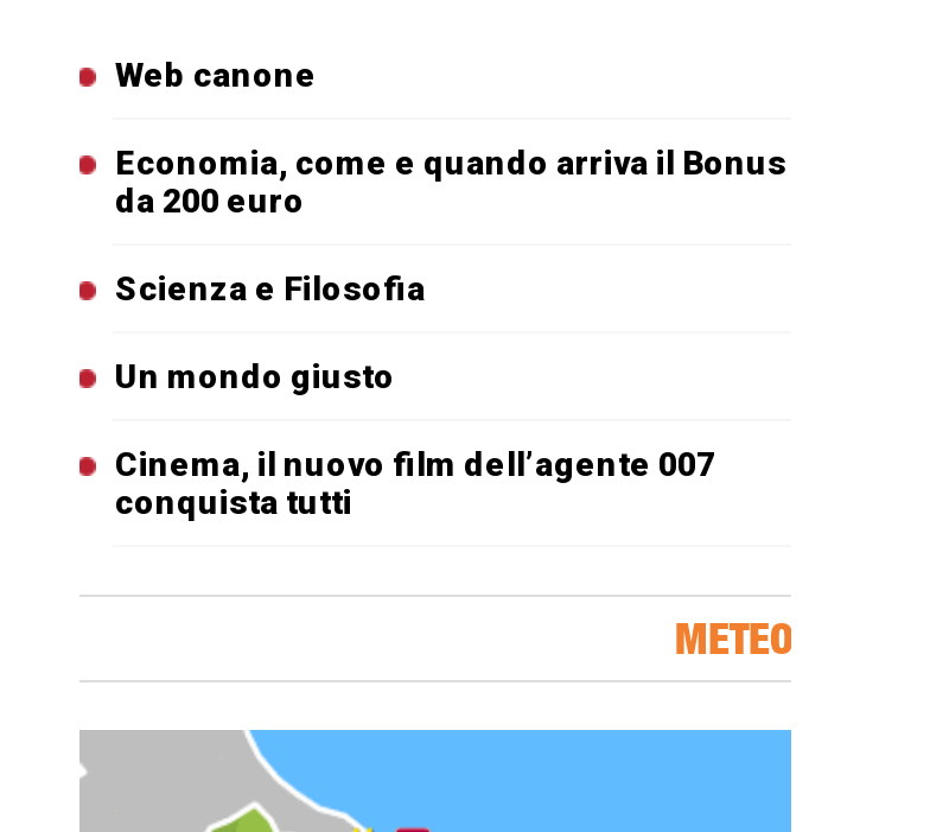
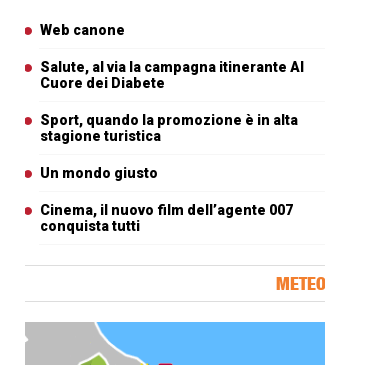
- Economia, come e quando arriva il Bonus
- da 200 euro
+ Salute, al via la campagna itinerante Al
+ Cuore dei Diabete

- Scienza e Filosofia
+ Sport, quando la promozione è in alta
+ stagione turistica
